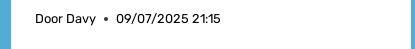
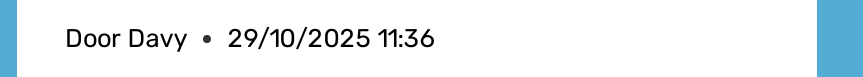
- Door Davy 09/07/2025 21:15
+ Door Davy 29/10/2025 11:36
